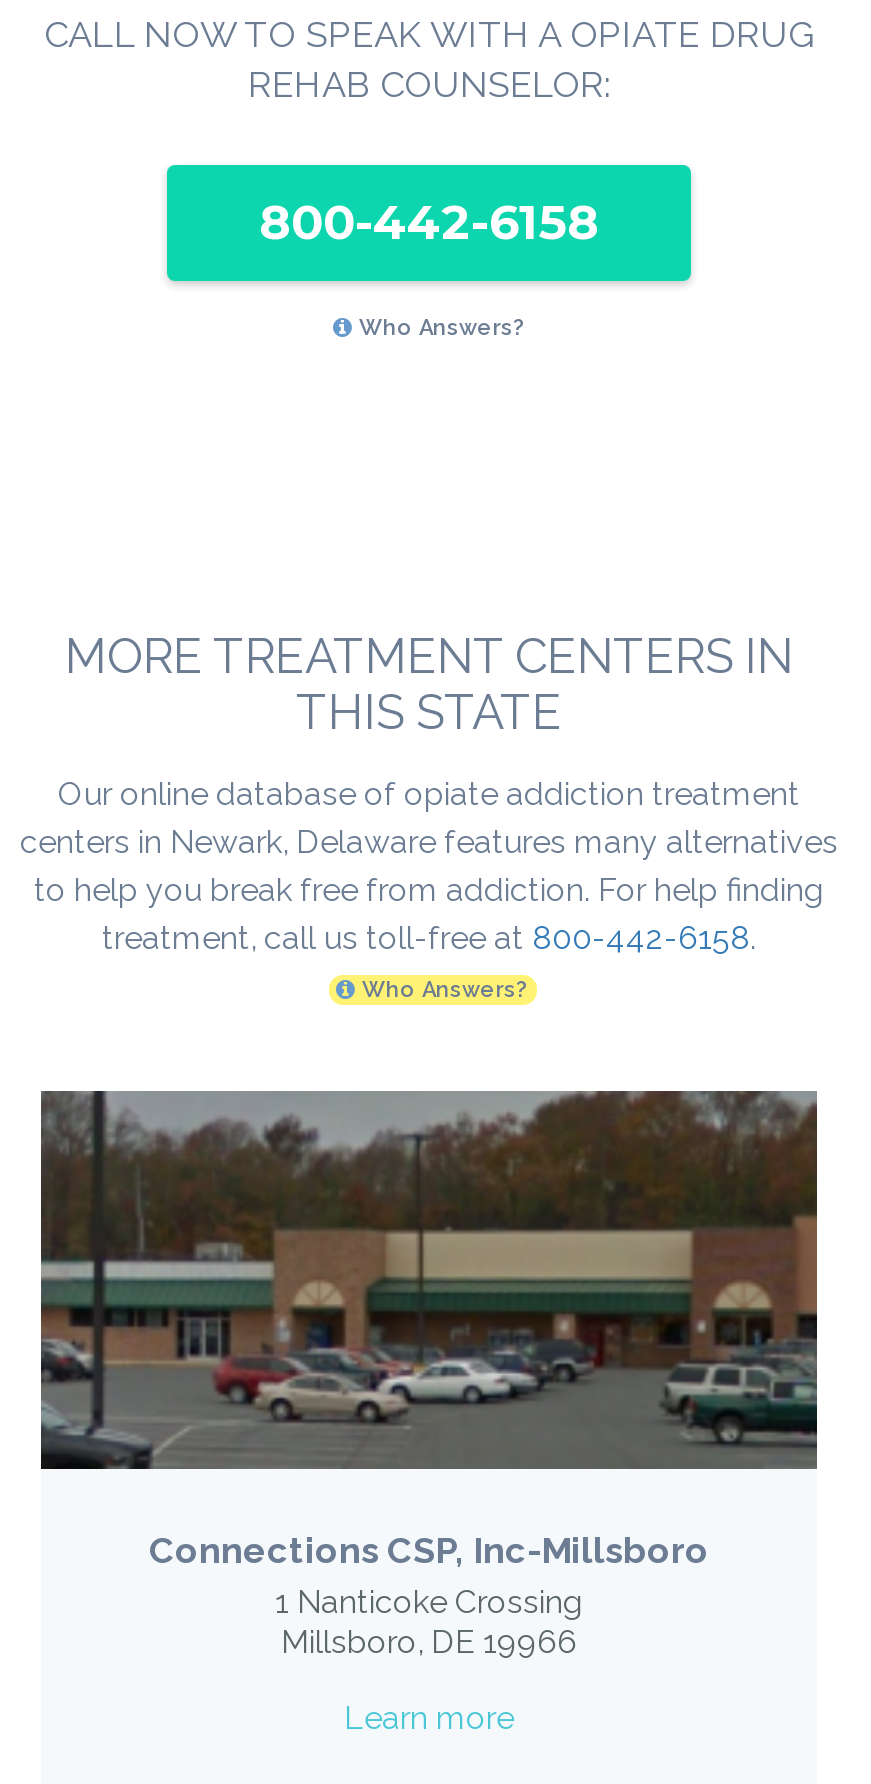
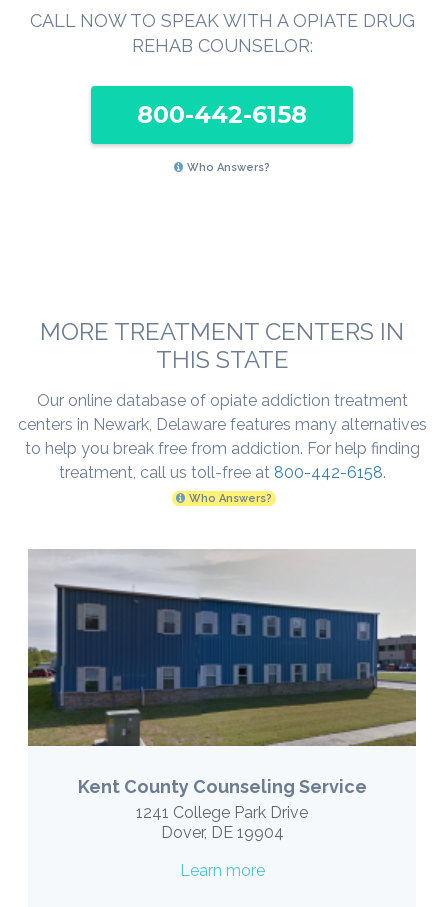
- [image]
- Connections CSP, Inc-Millsboro
- 1 Nanticoke Crossing
- Millsboro, DE 19966
+ [image]
+ Kent County Counseling Service
+ 1241 College Park Drive
+ Dover, DE 19904
